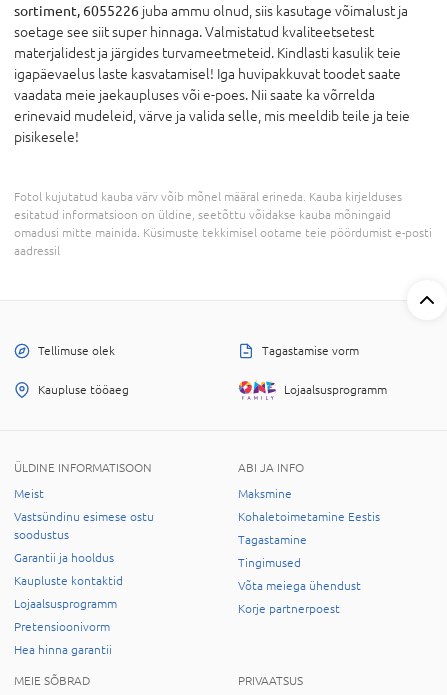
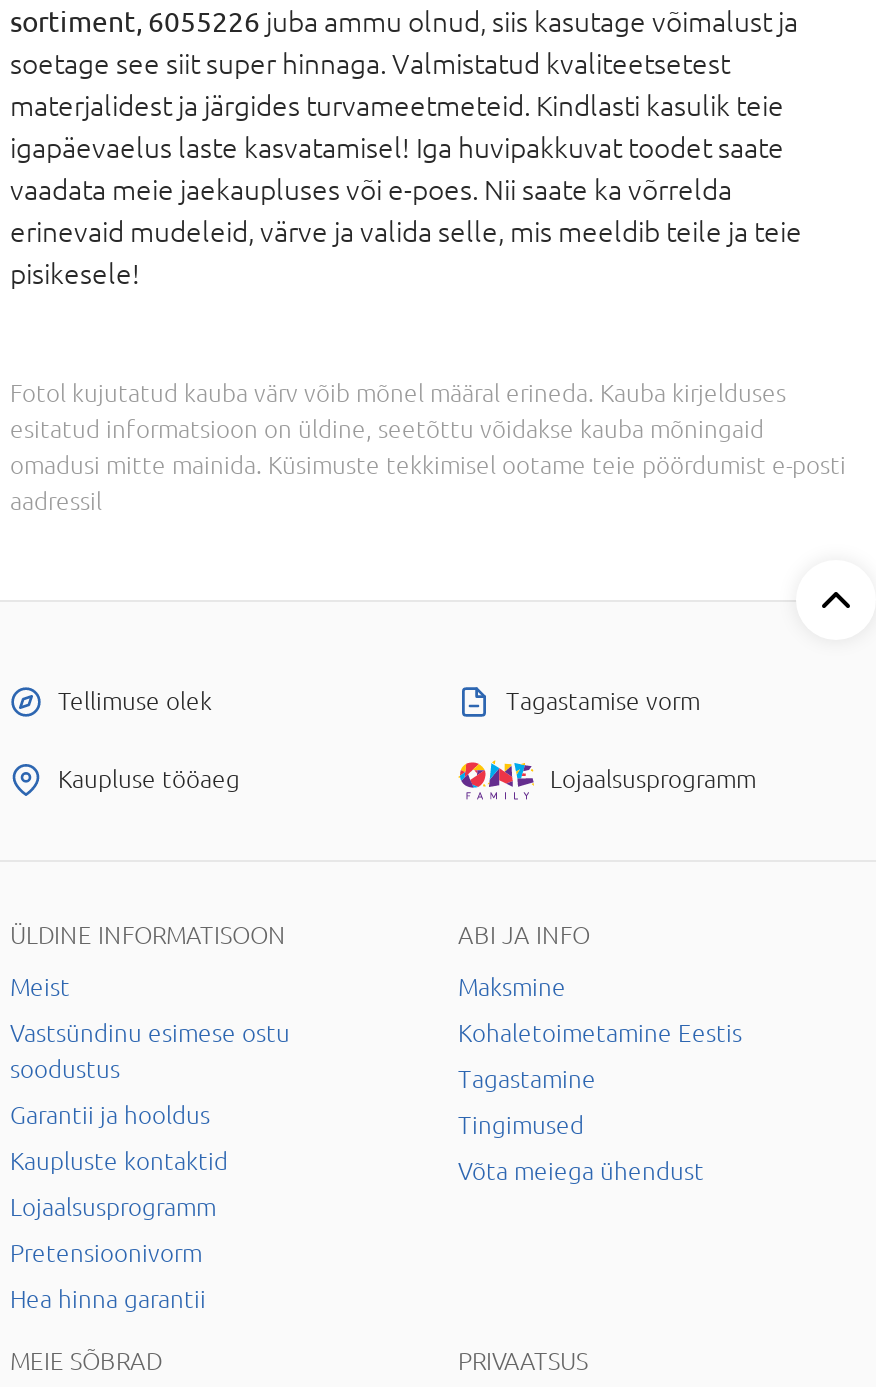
- Korje partnerpoest
